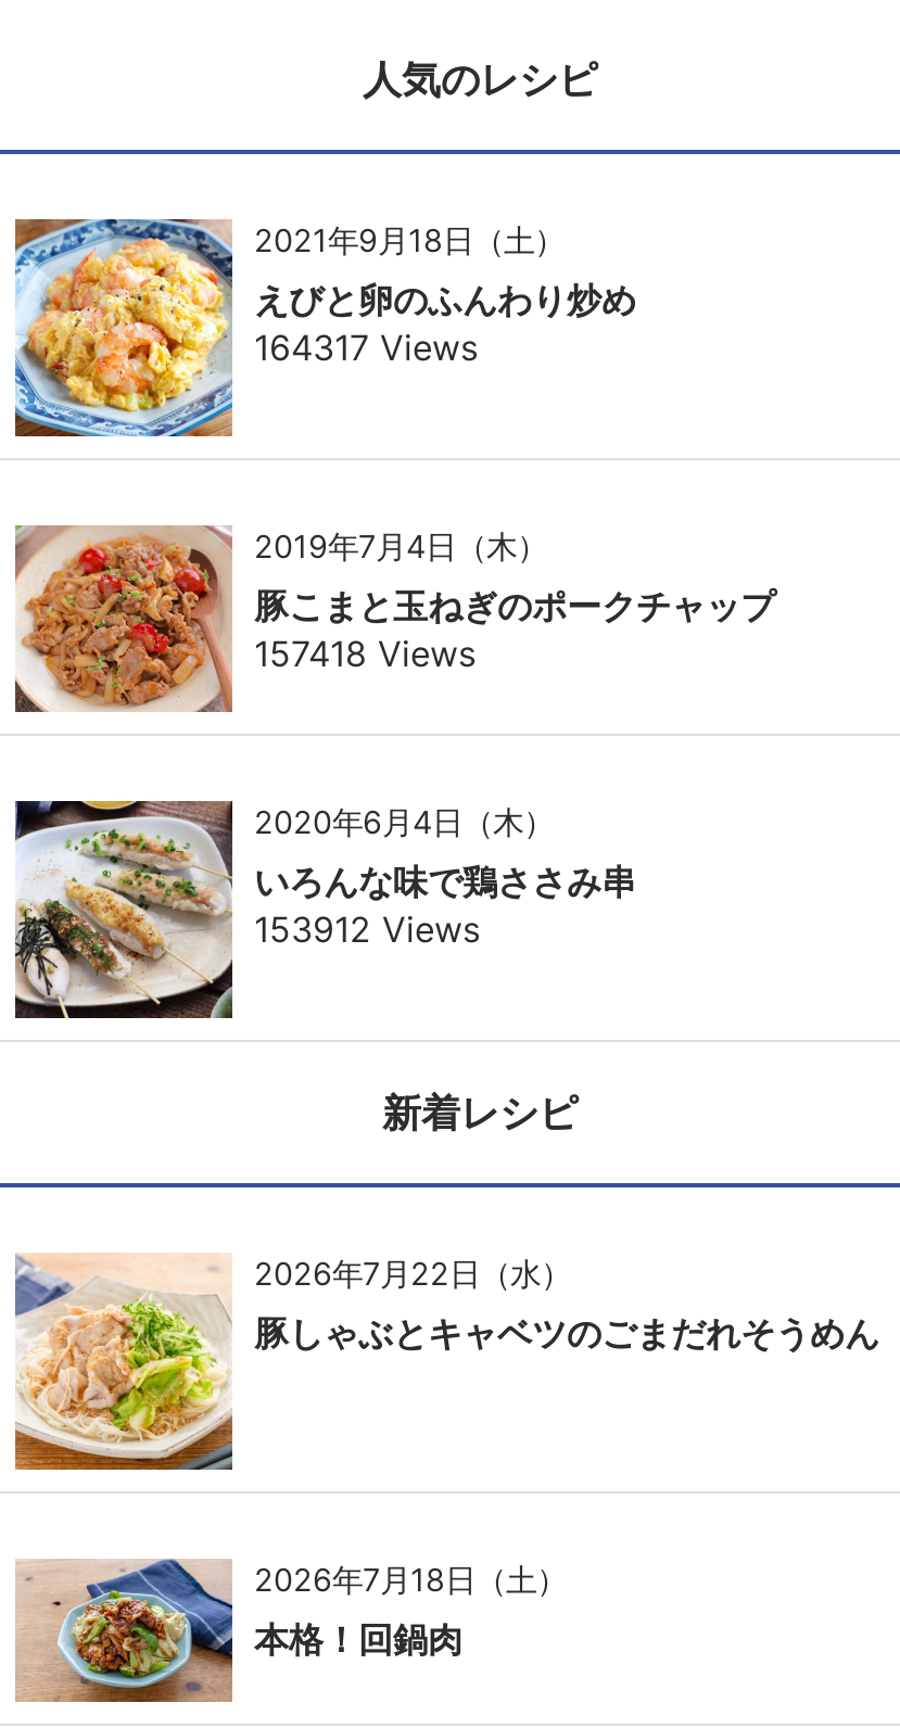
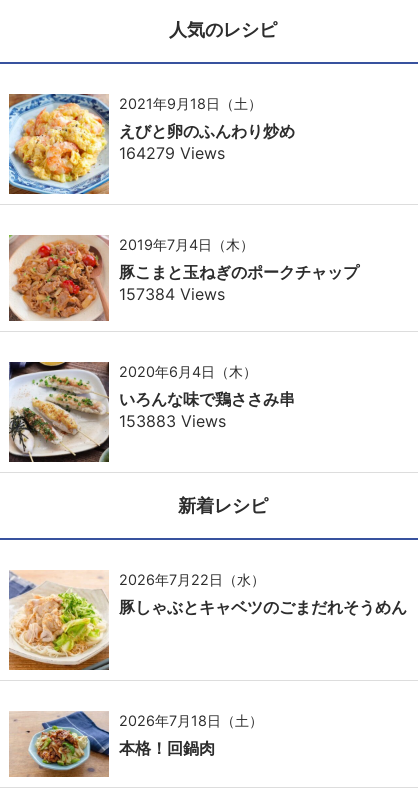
- 164317 Views
+ 164279 Views

- 157418 Views
+ 157384 Views

- 153912 Views
+ 153883 Views
